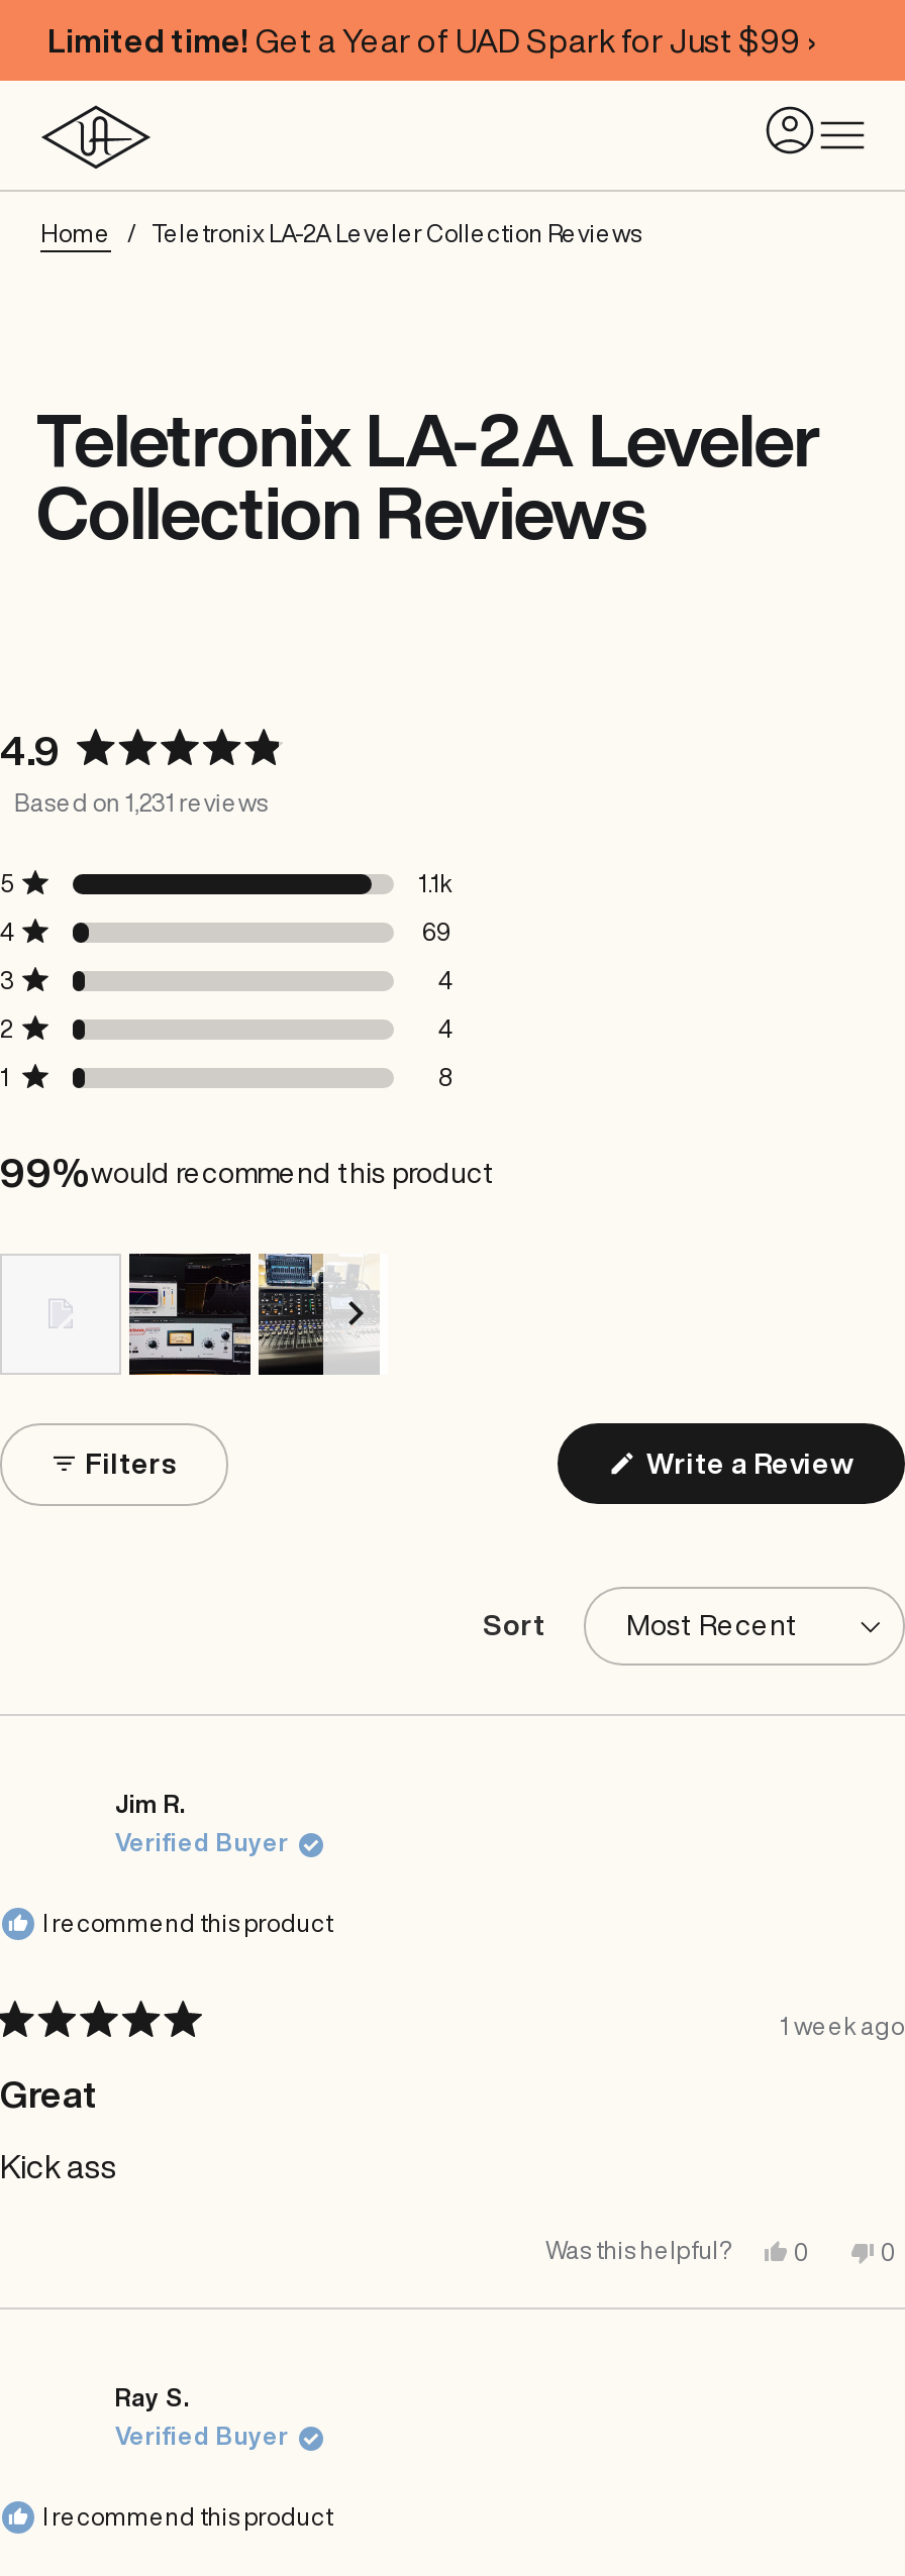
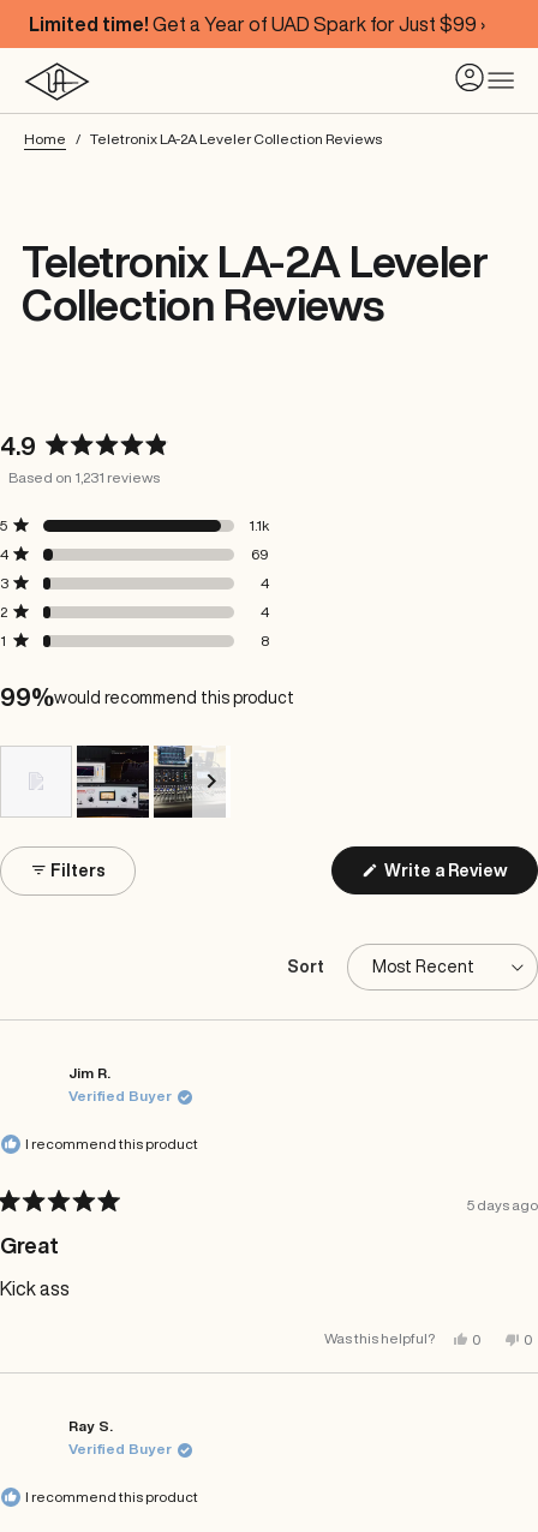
- 1 week ago
+ 5 days ago
